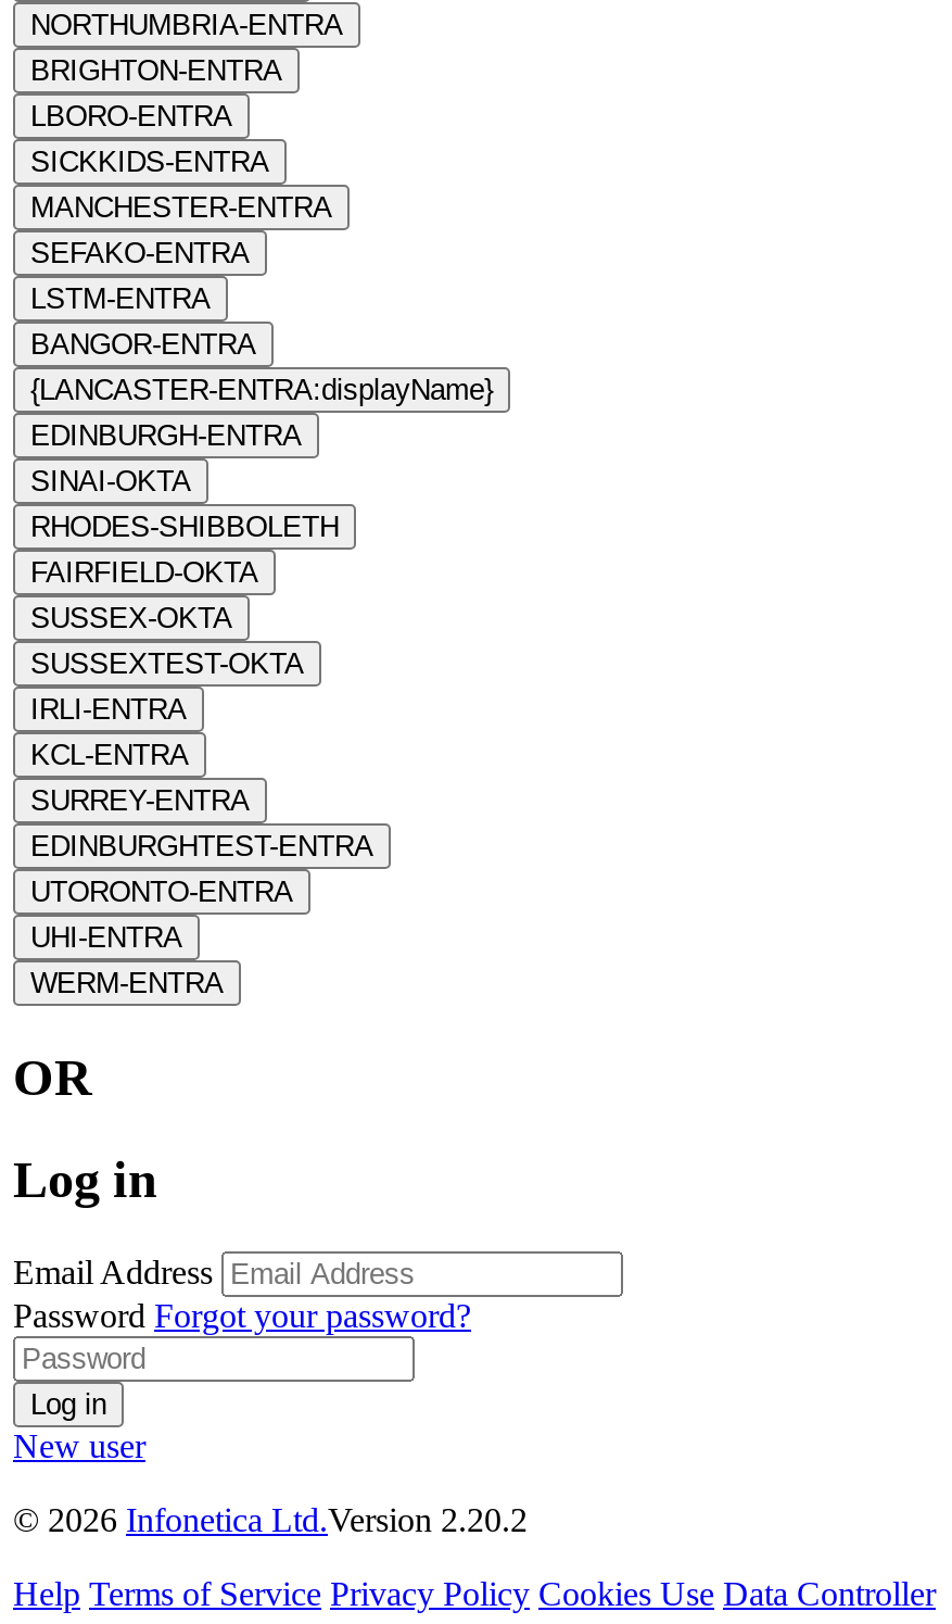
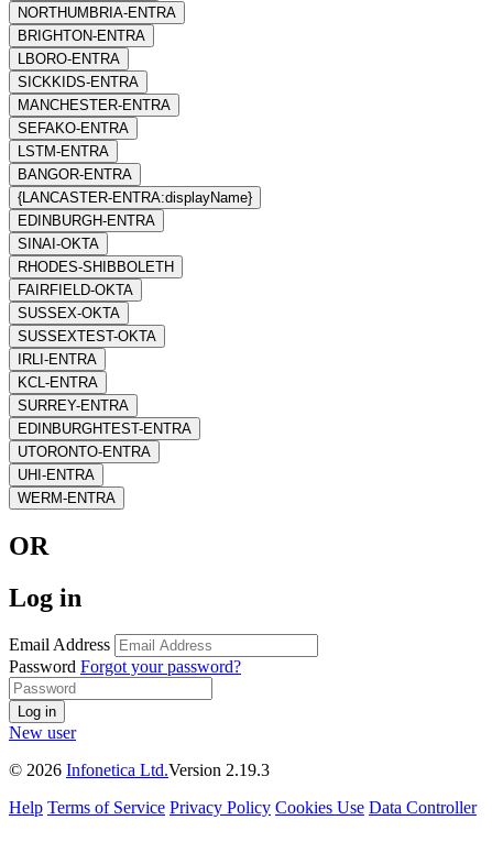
- © 2026 Infonetica Ltd.Version 2.20.2
+ © 2026 Infonetica Ltd.Version 2.19.3
